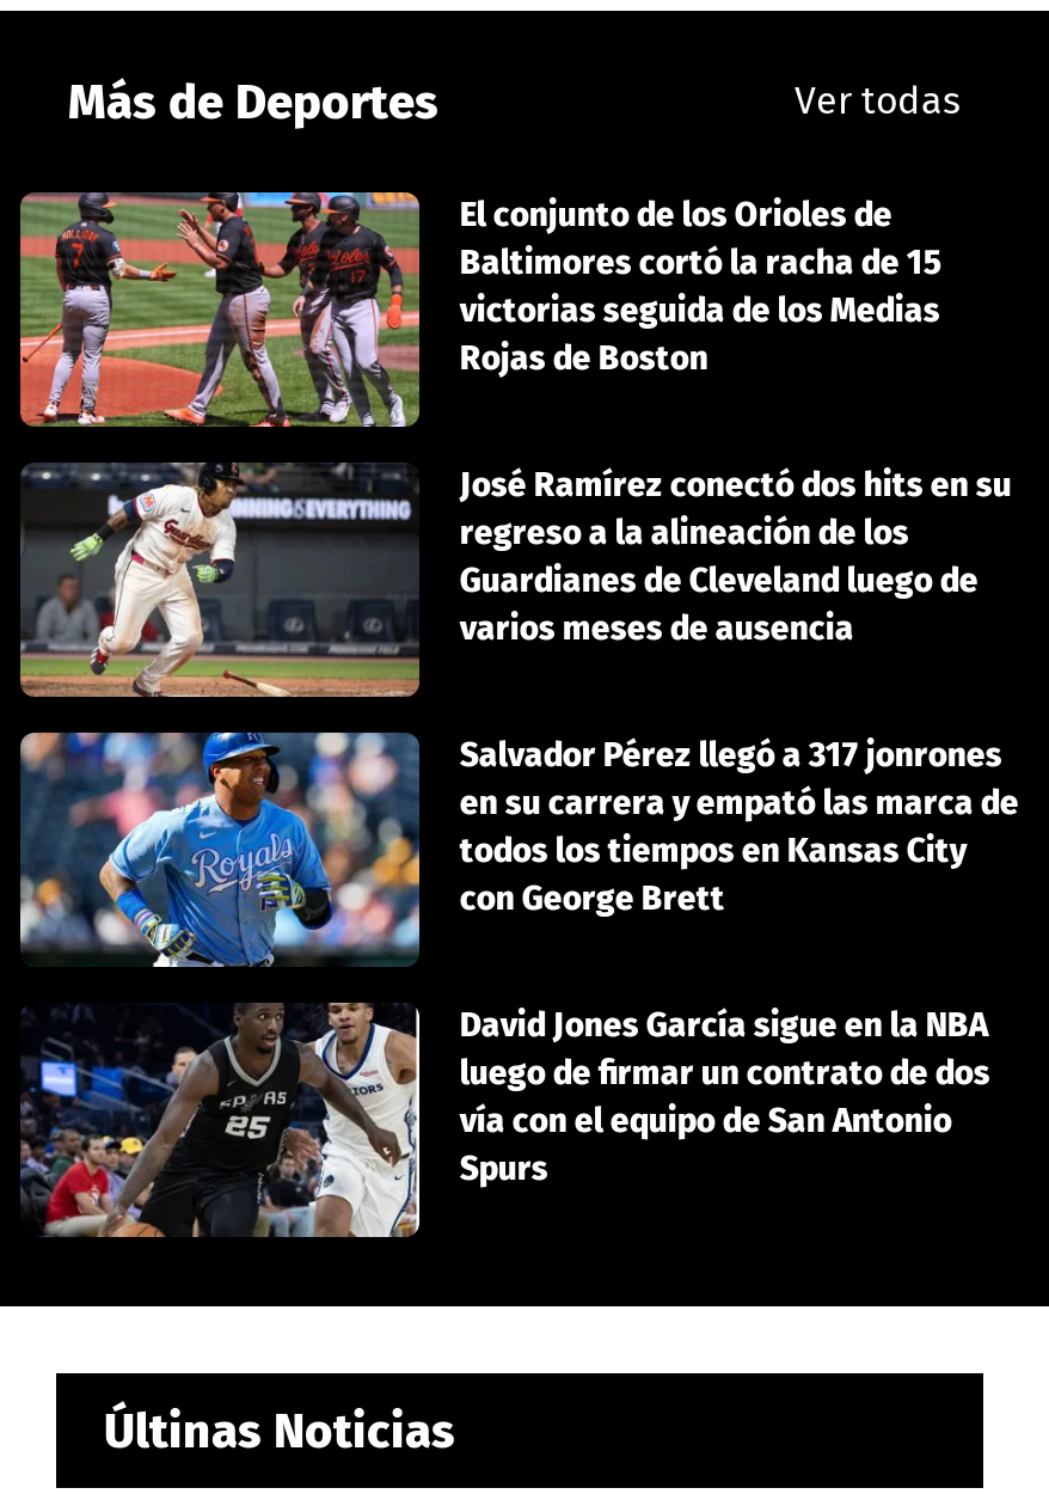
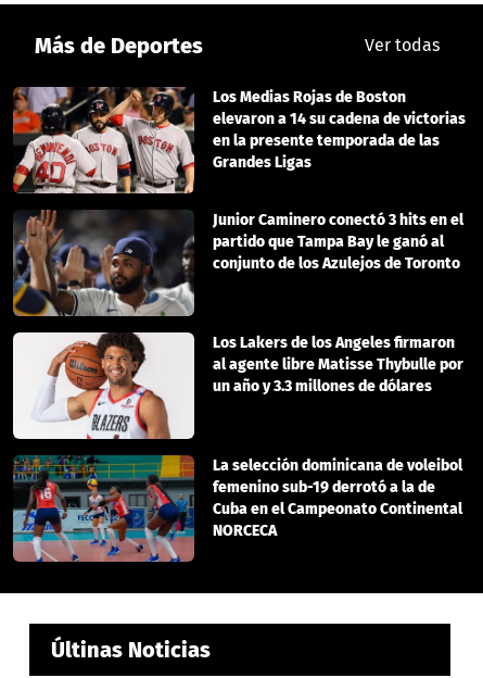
- [image]
- El conjunto de los Orioles de
- Baltimores cortó la racha de 15
- victorias seguida de los Medias
- Rojas de Boston
+ [image]
+ Los Medias Rojas de Boston
+ elevaron a 14 su cadena de victorias
+ en la presente temporada de las
+ Grandes Ligas

- [image]
- José Ramírez conectó dos hits en su
- regreso a la alineación de los
- Guardianes de Cleveland luego de
- varios meses de ausencia
+ [image]
+ Junior Caminero conectó 3 hits en el
+ partido que Tampa Bay le ganó al
+ conjunto de los Azulejos de Toronto

- [image]
- Salvador Pérez llegó a 317 jonrones
- en su carrera y empató las marca de
- todos los tiempos en Kansas City
- con George Brett
+ [image]
+ Los Lakers de los Angeles firmaron
+ al agente libre Matisse Thybulle por
+ un año y 3.3 millones de dólares

- [image]
- David Jones García sigue en la NBA
- luego de firmar un contrato de dos
- vía con el equipo de San Antonio
- Spurs
+ [image]
+ La selección dominicana de voleibol
+ femenino sub-19 derrotó a la de
+ Cuba en el Campeonato Continental
+ NORCECA
